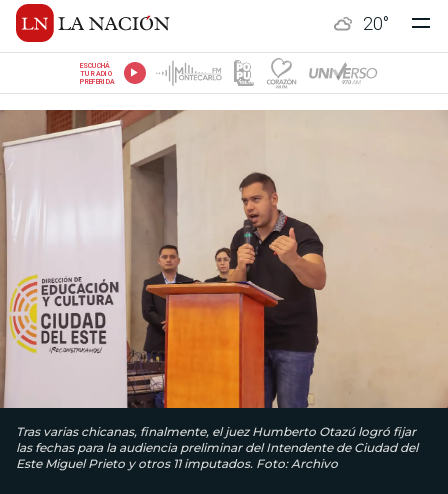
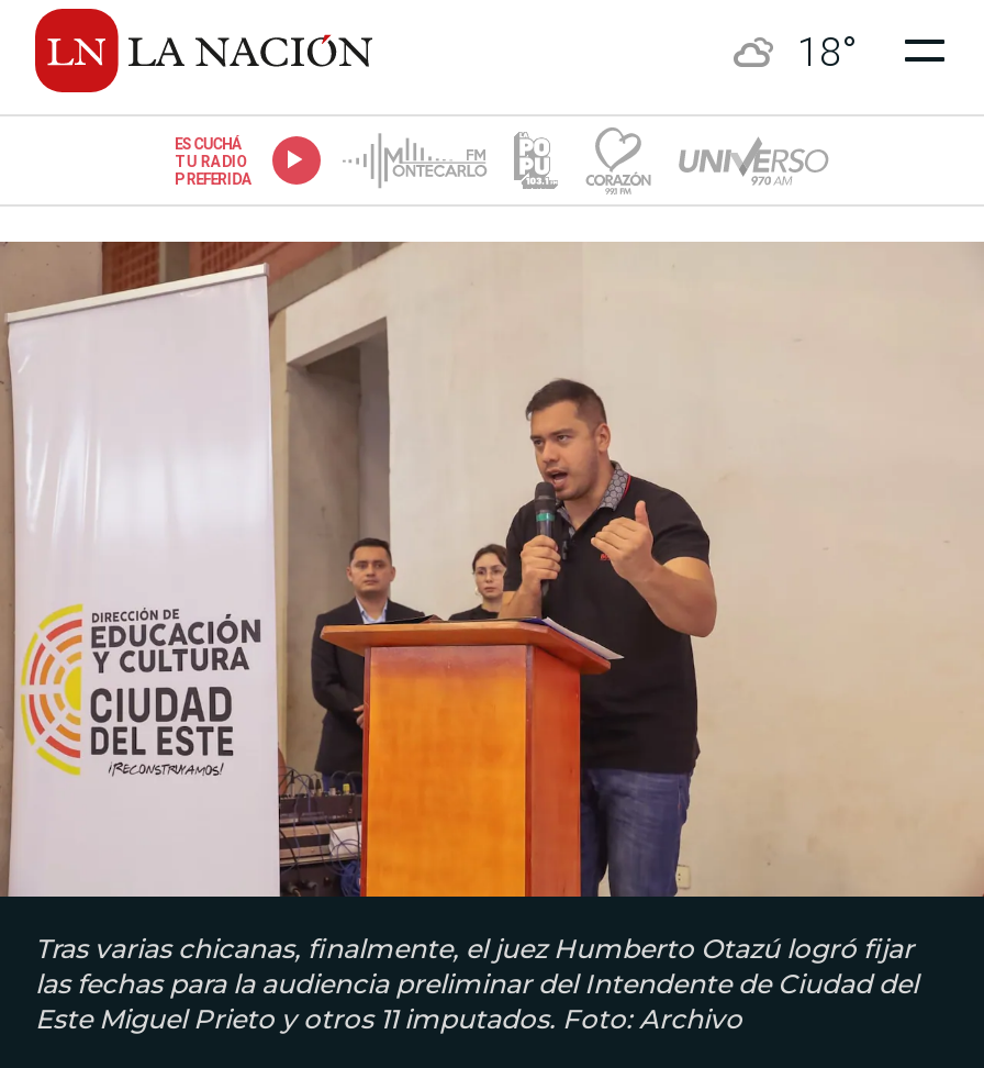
- 20°
+ 18°
